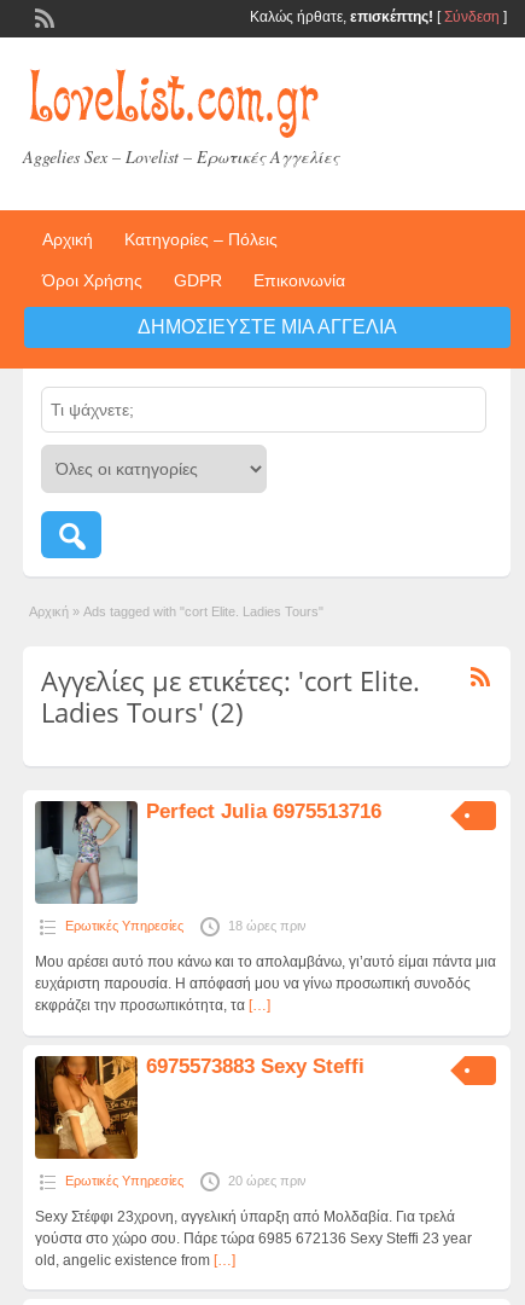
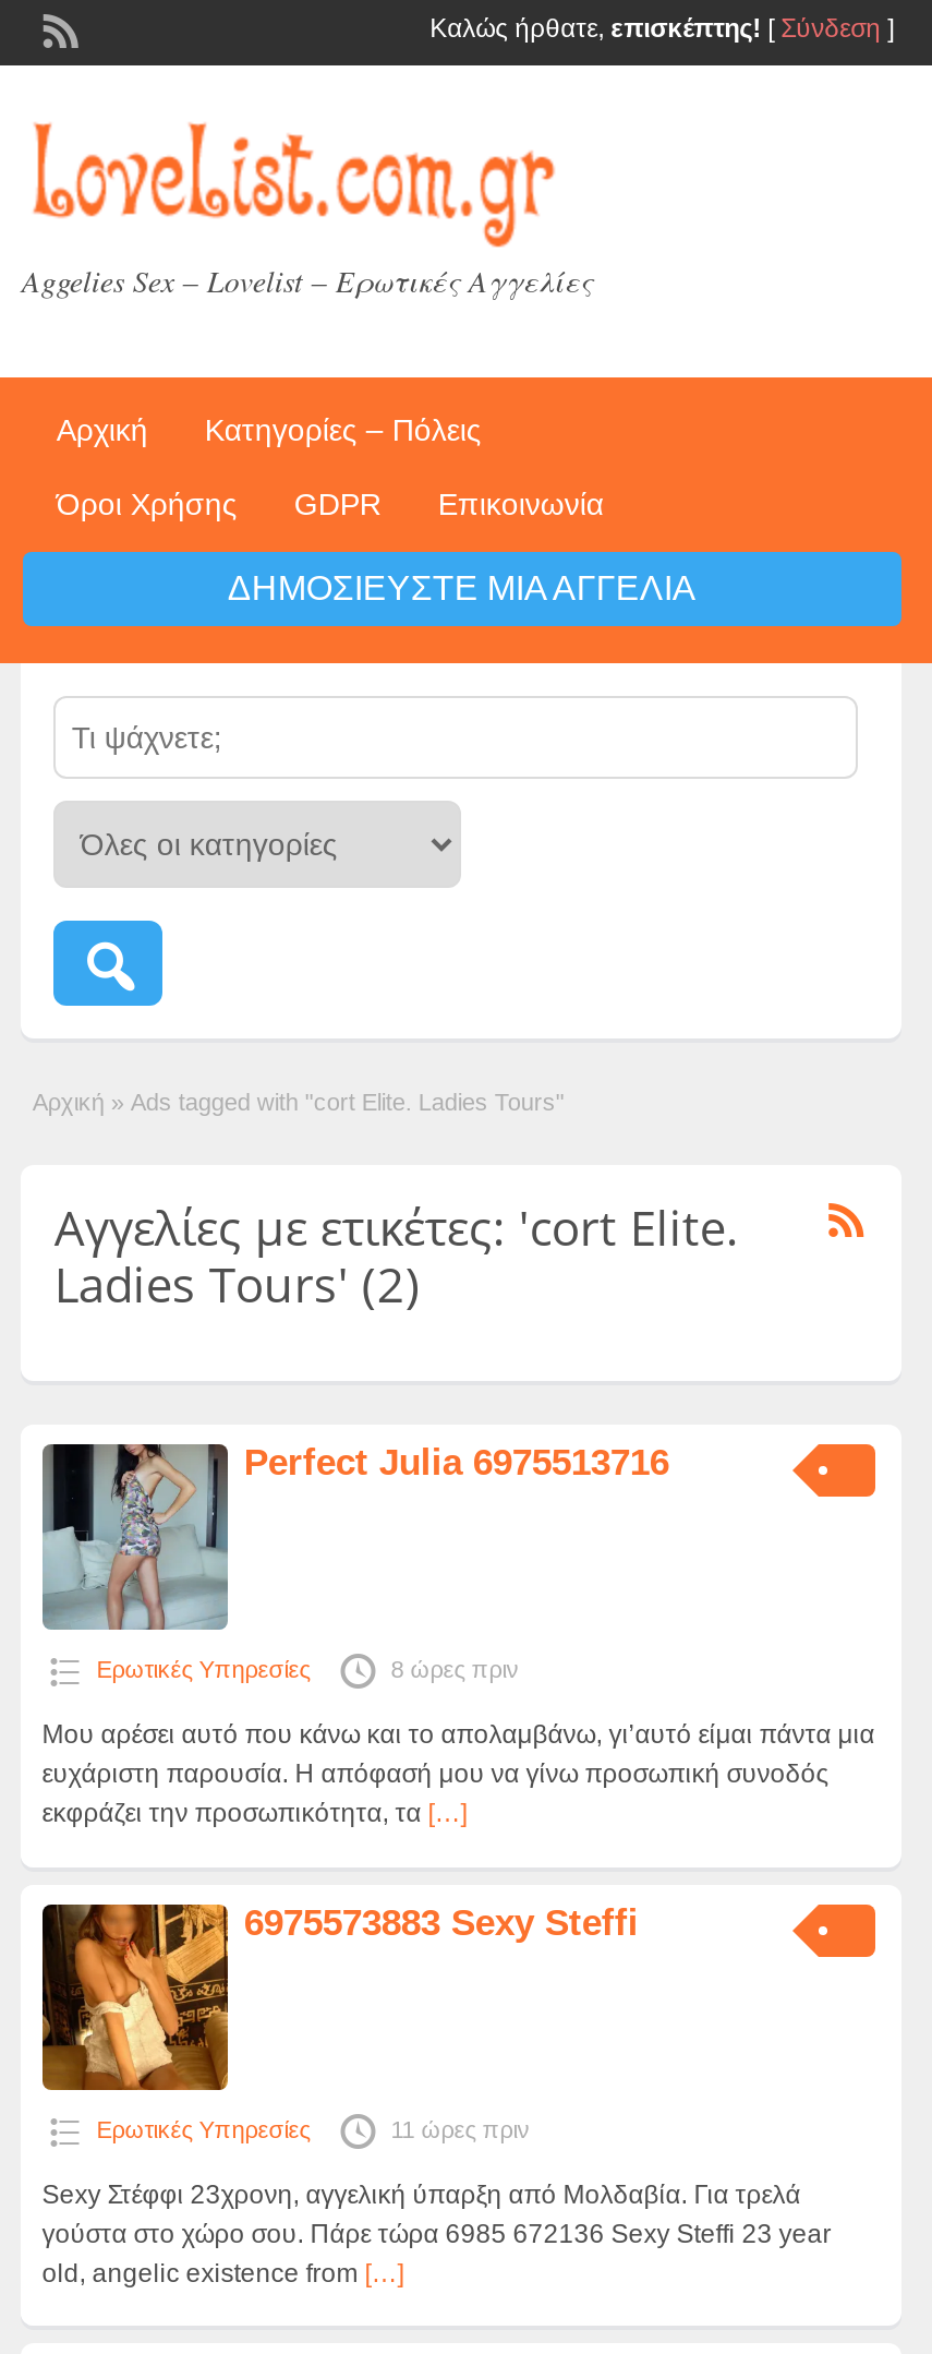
- 18 ώρες πριν
+ 8 ώρες πριν

- 20 ώρες πριν
+ 11 ώρες πριν
